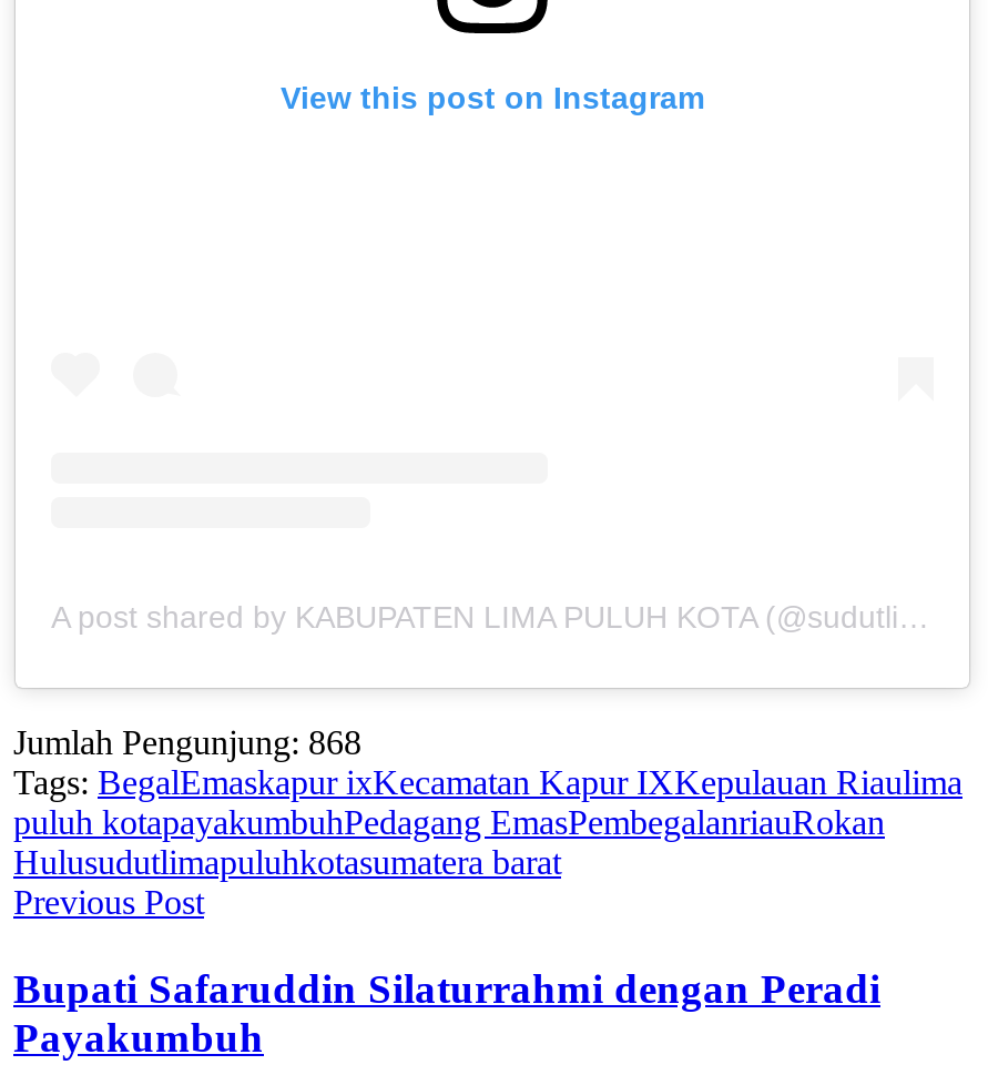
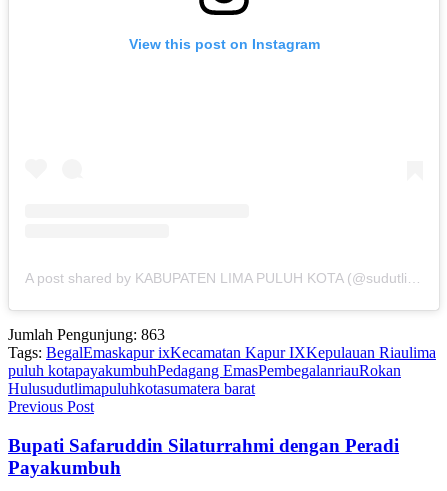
- Jumlah Pengunjung: 868
+ Jumlah Pengunjung: 863
